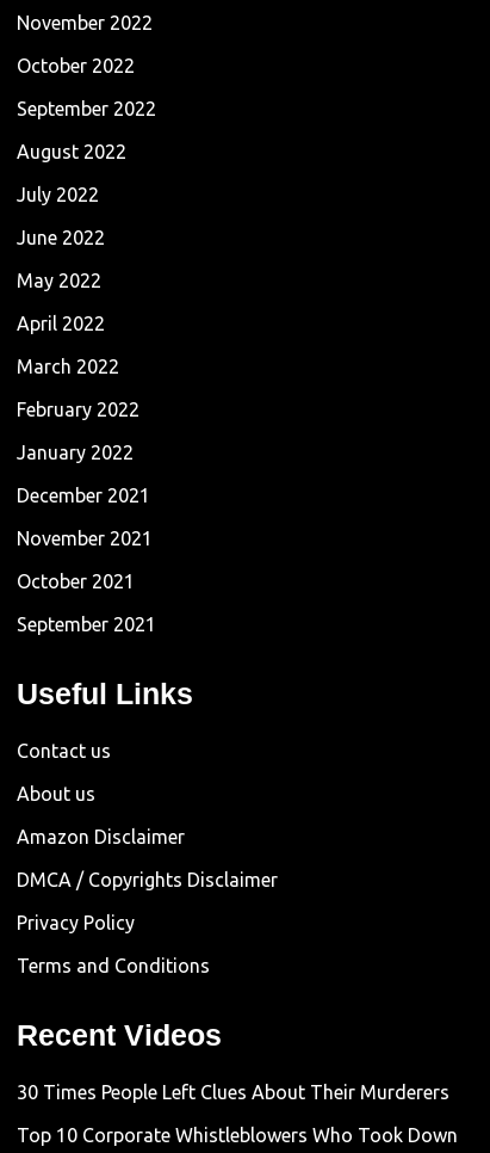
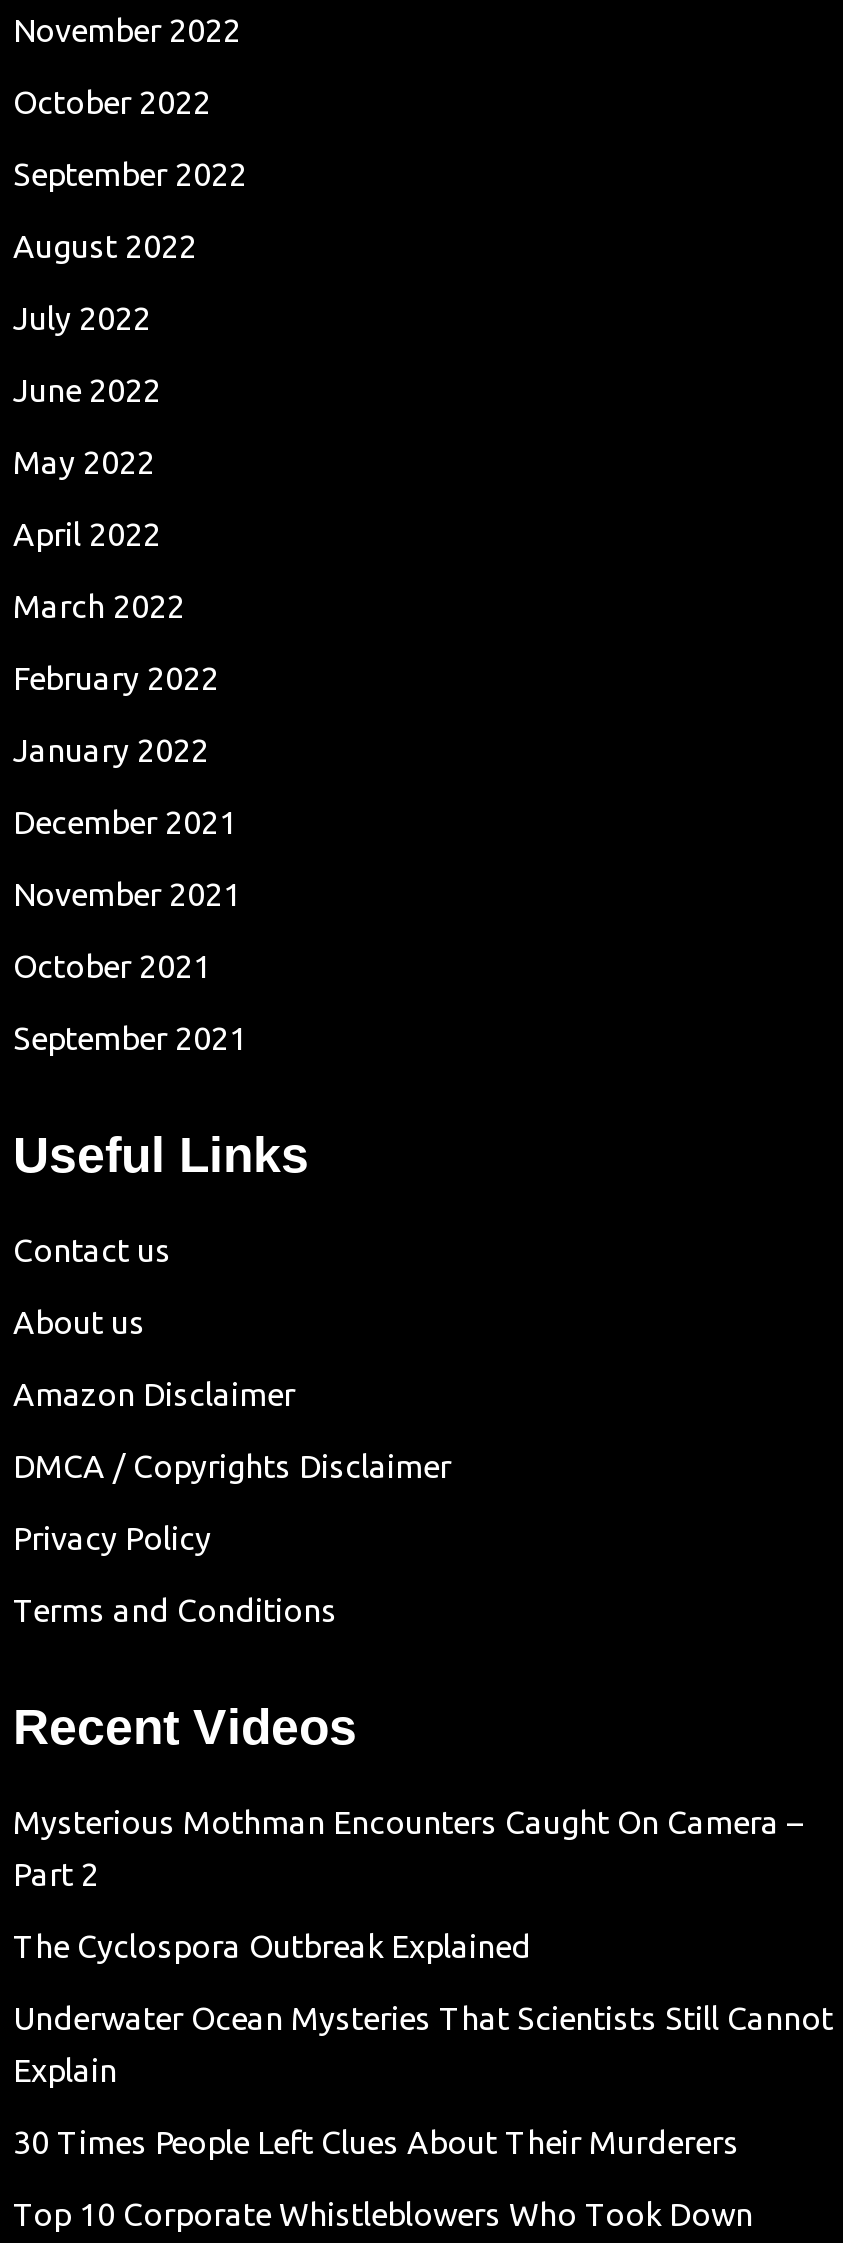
+ Mysterious Mothman Encounters Caught On Camera –
+ Part 2
+ The Cyclospora Outbreak Explained
+ Underwater Ocean Mysteries That Scientists Still Cannot
+ Explain
